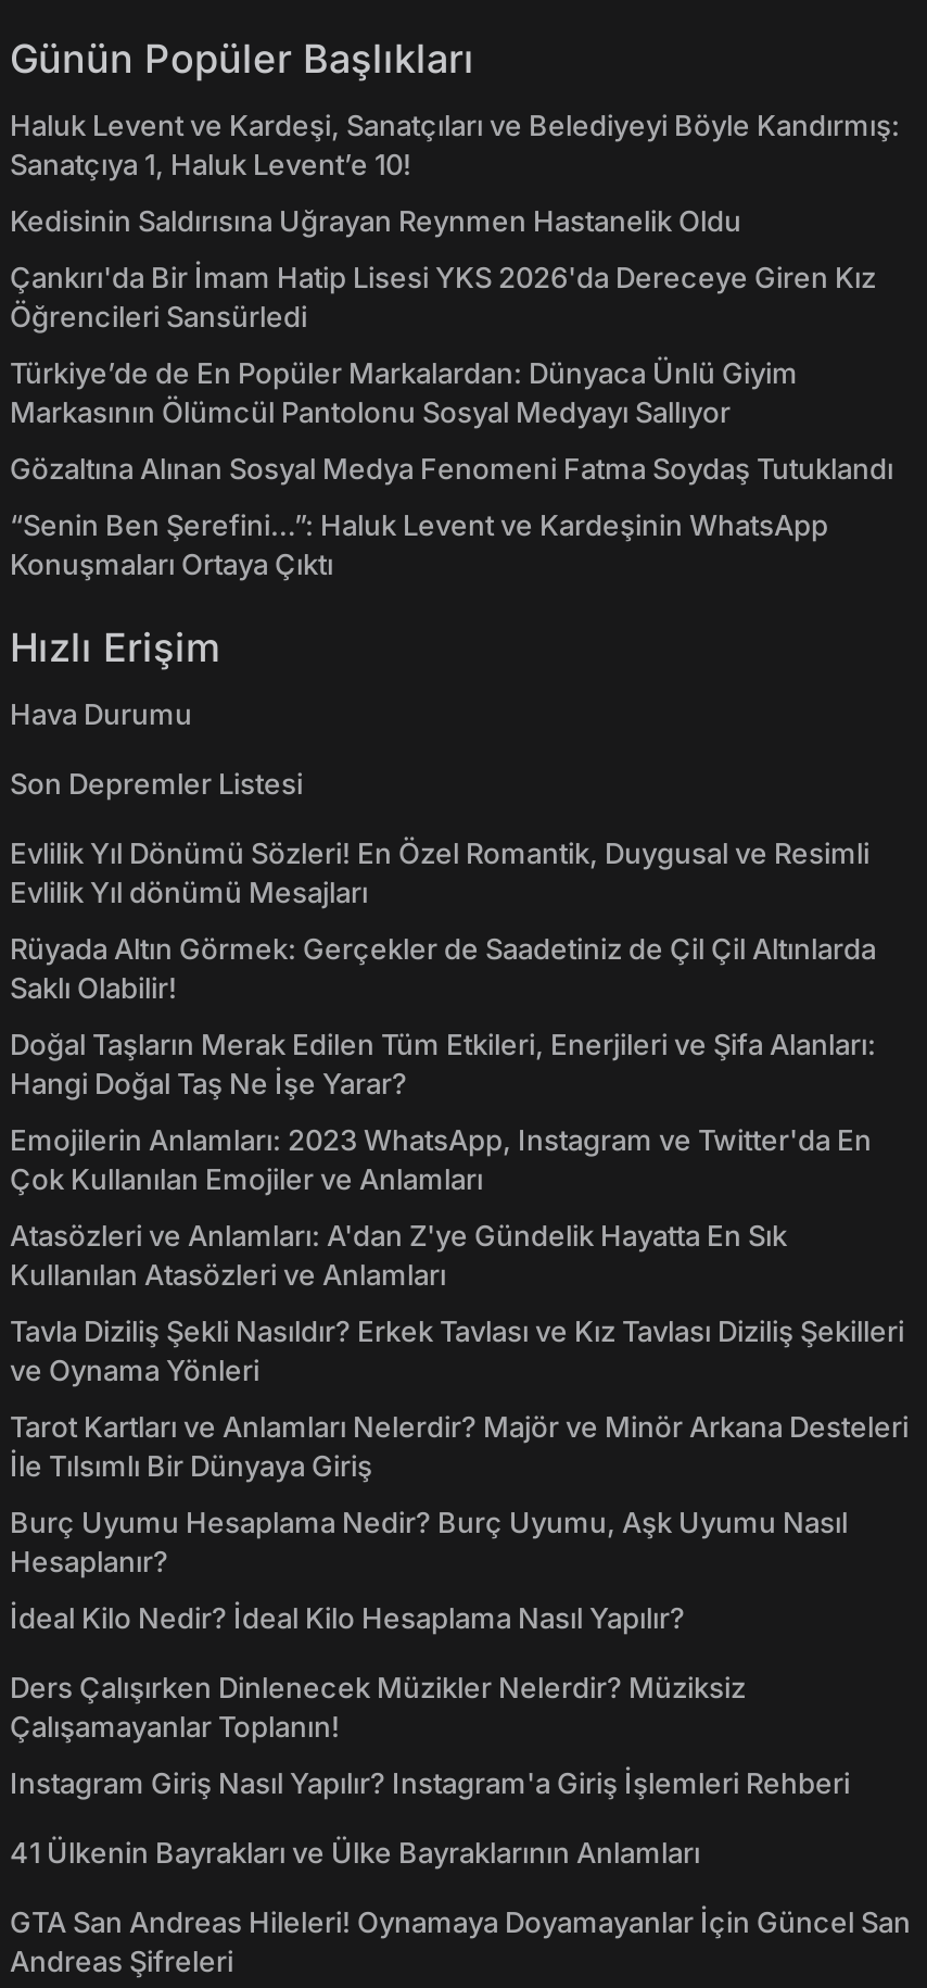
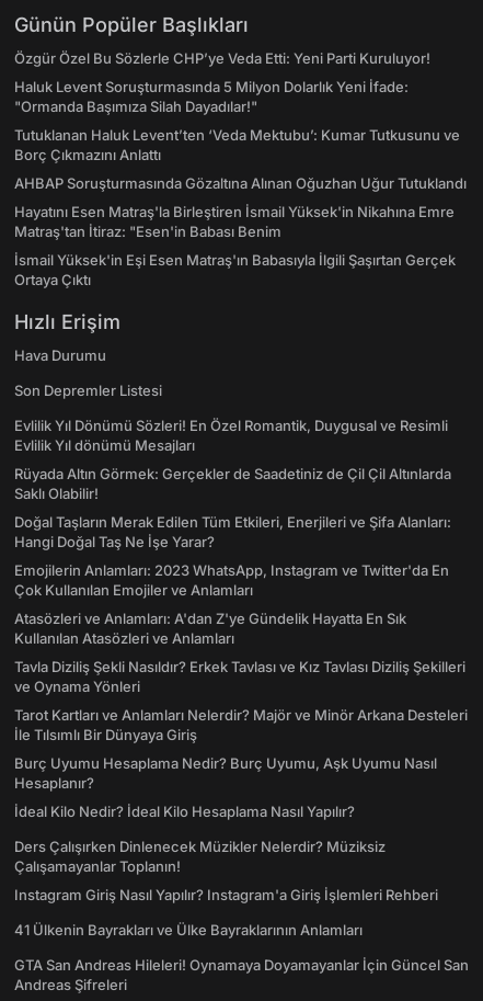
- Haluk Levent ve Kardeşi, Sanatçıları ve Belediyeyi Böyle Kandırmış:
- Sanatçıya 1, Haluk Levent’e 10!
+ Özgür Özel Bu Sözlerle CHP’ye Veda Etti: Yeni Parti Kuruluyor!

- Kedisinin Saldırısına Uğrayan Reynmen Hastanelik Oldu
+ Haluk Levent Soruşturmasında 5 Milyon Dolarlık Yeni İfade:
+ "Ormanda Başımıza Silah Dayadılar!"

- Çankırı'da Bir İmam Hatip Lisesi YKS 2026'da Dereceye Giren Kız
- Öğrencileri Sansürledi
+ Tutuklanan Haluk Levent’ten ‘Veda Mektubu’: Kumar Tutkusunu ve
+ Borç Çıkmazını Anlattı

- Türkiye’de de En Popüler Markalardan: Dünyaca Ünlü Giyim
- Markasının Ölümcül Pantolonu Sosyal Medyayı Sallıyor
+ AHBAP Soruşturmasında Gözaltına Alınan Oğuzhan Uğur Tutuklandı

- Gözaltına Alınan Sosyal Medya Fenomeni Fatma Soydaş Tutuklandı
+ Hayatını Esen Matraş'la Birleştiren İsmail Yüksek'in Nikahına Emre
+ Matraş'tan İtiraz: "Esen'in Babası Benim

- “Senin Ben Şerefini…”: Haluk Levent ve Kardeşinin WhatsApp
- Konuşmaları Ortaya Çıktı
+ İsmail Yüksek'in Eşi Esen Matraş'ın Babasıyla İlgili Şaşırtan Gerçek
+ Ortaya Çıktı
